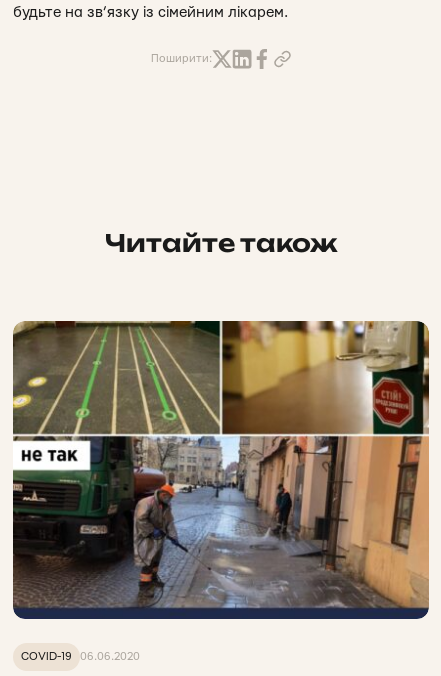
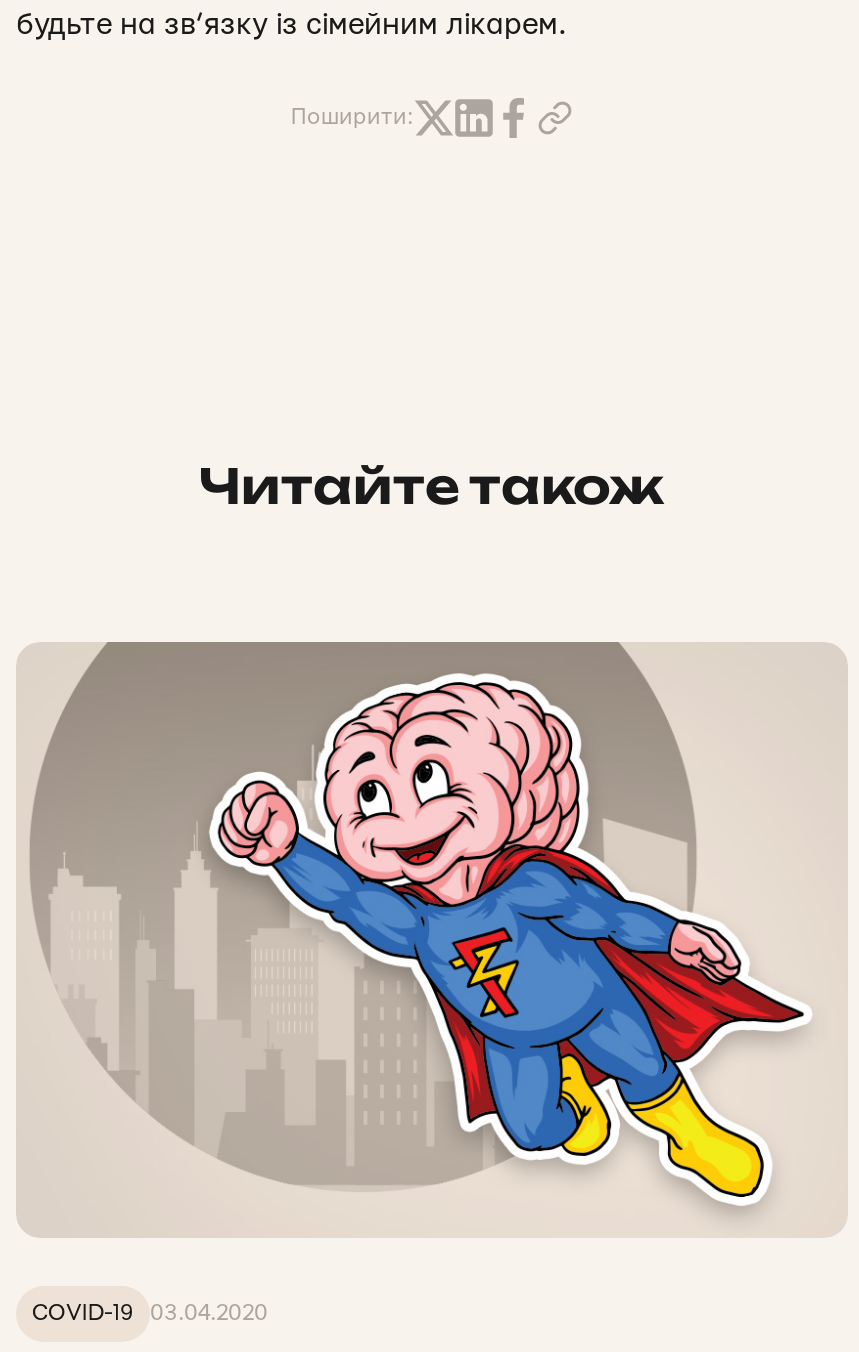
- [image]
- COVID-19 06.06.2020
+ [image]
+ COVID-19 03.04.2020
